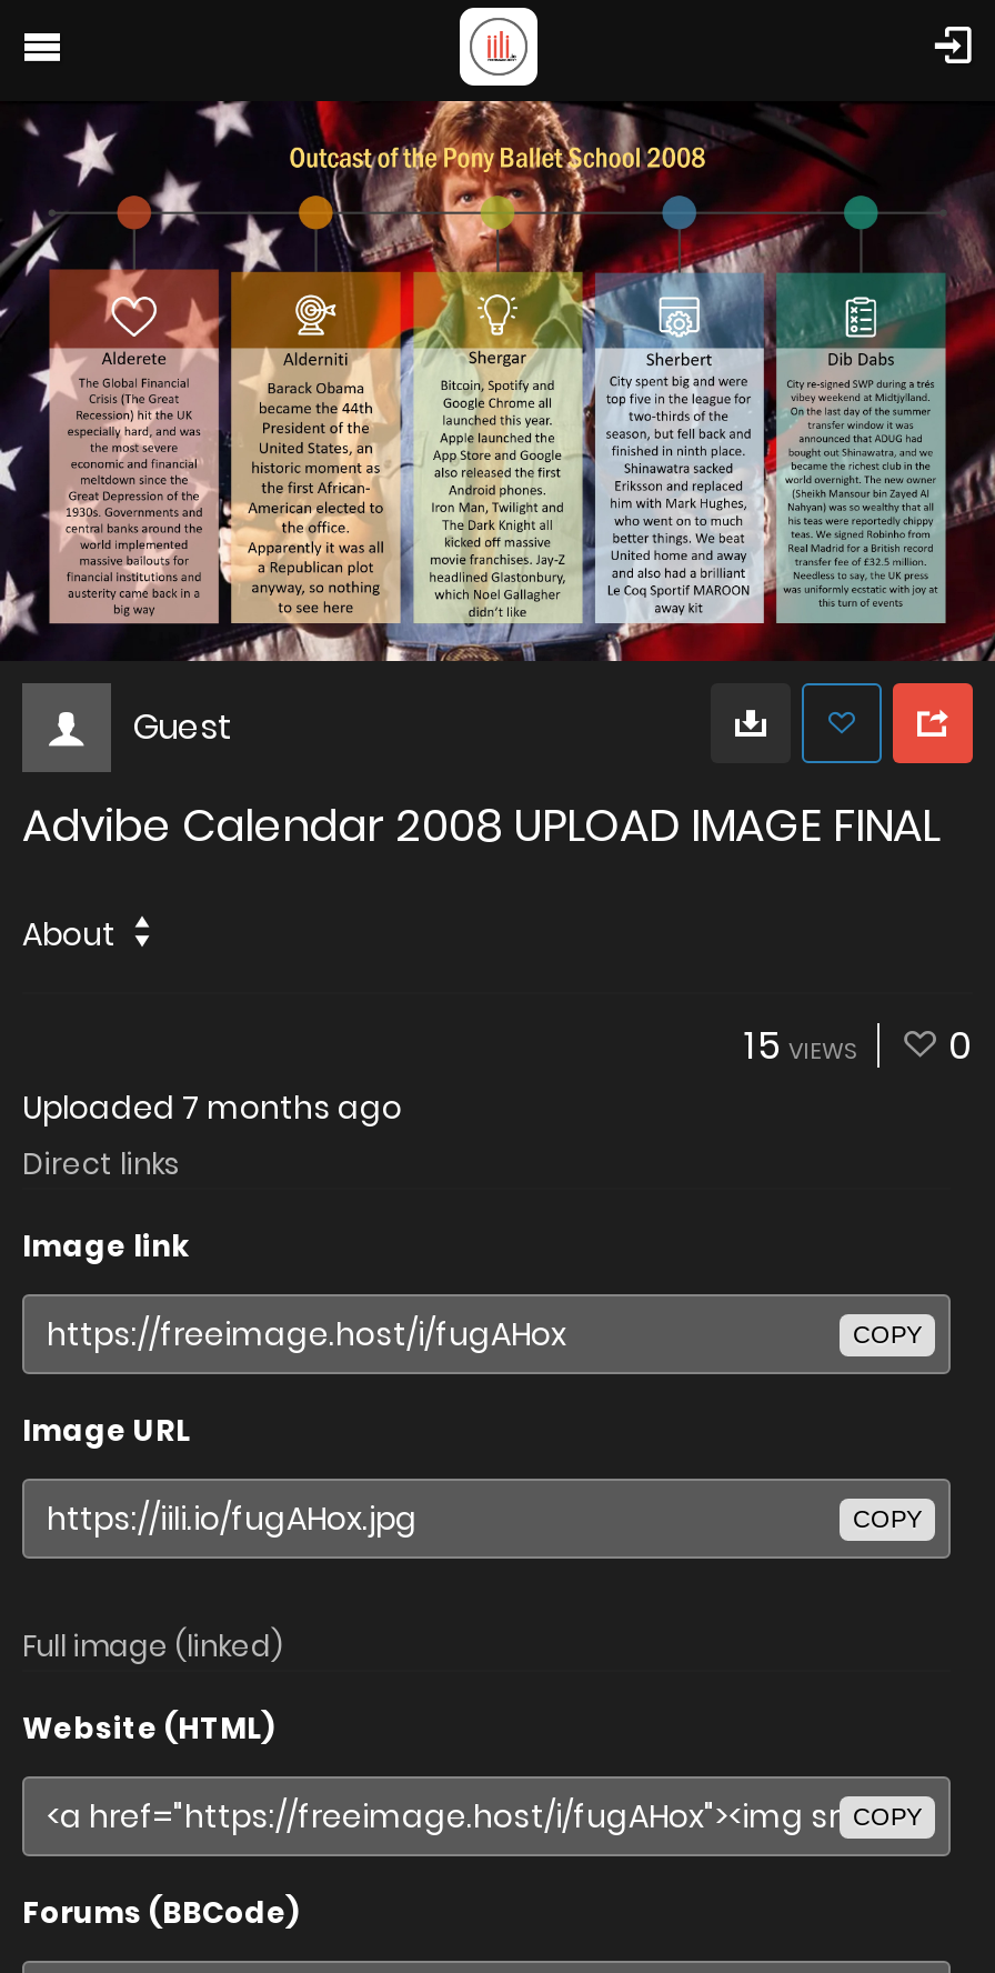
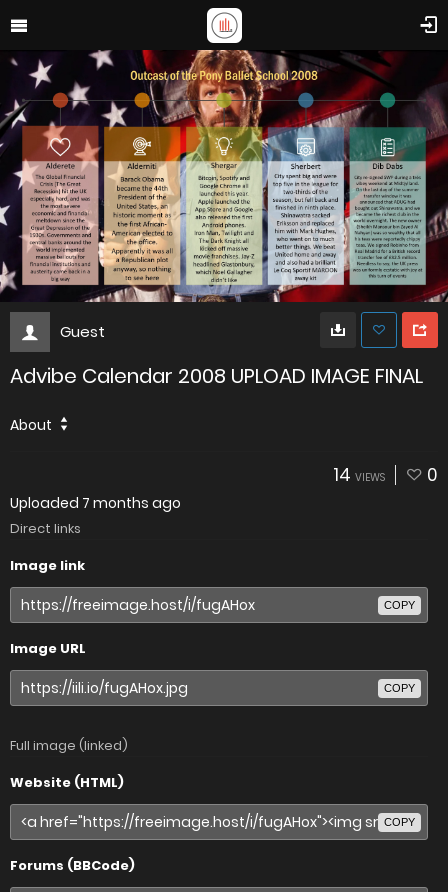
- 15 VIEWS 0
+ 14 VIEWS 0
